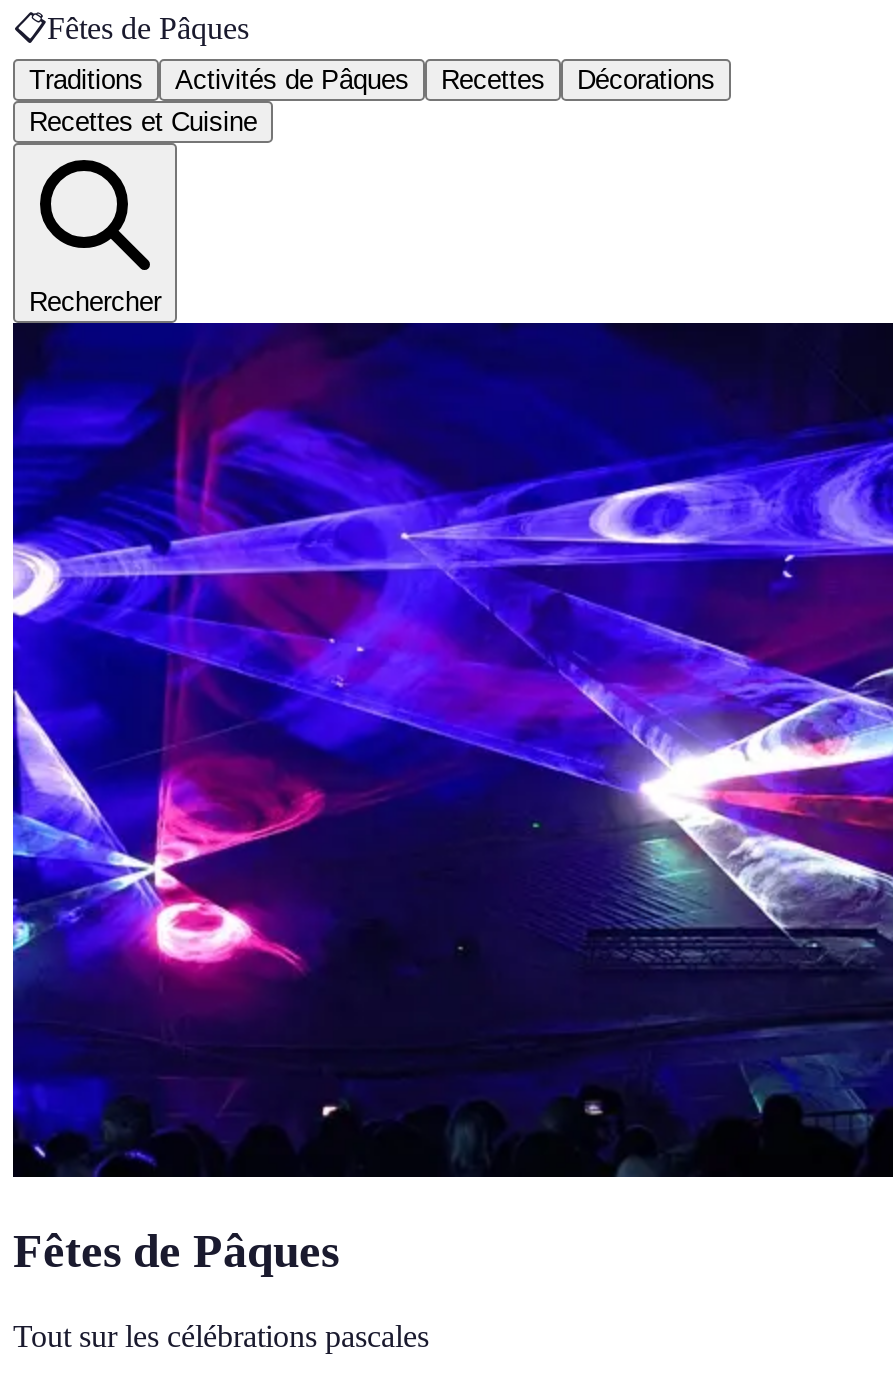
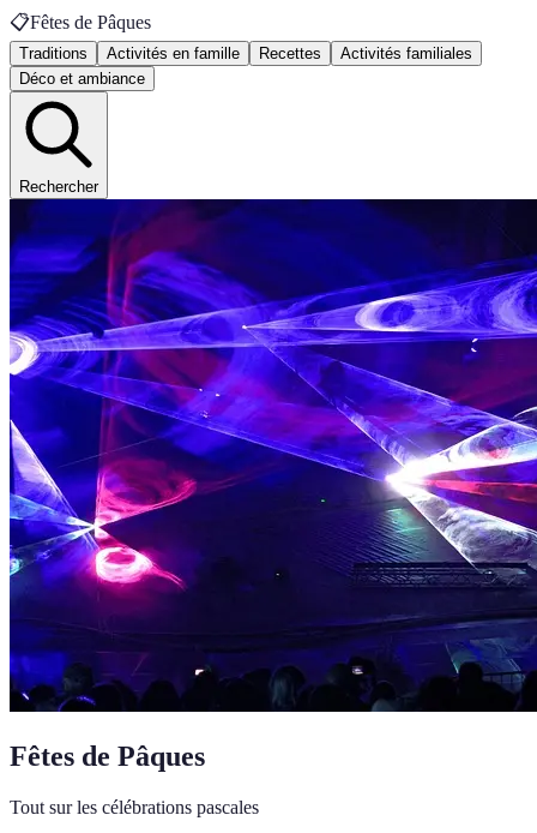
- Décorations
- Recettes et Cuisine
+ Activités familiales
+ Déco et ambiance

- Activités de Pâques
+ Activités en famille
